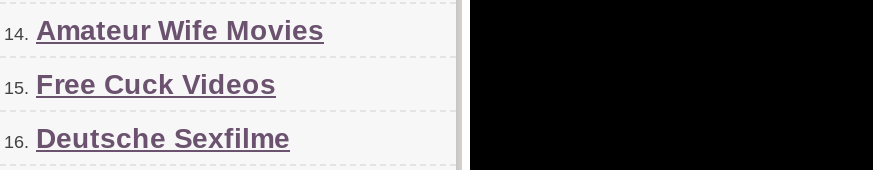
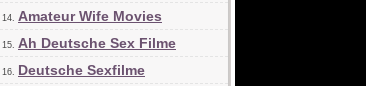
- 15. Free Cuck Videos
+ 15. Ah Deutsche Sex Filme
